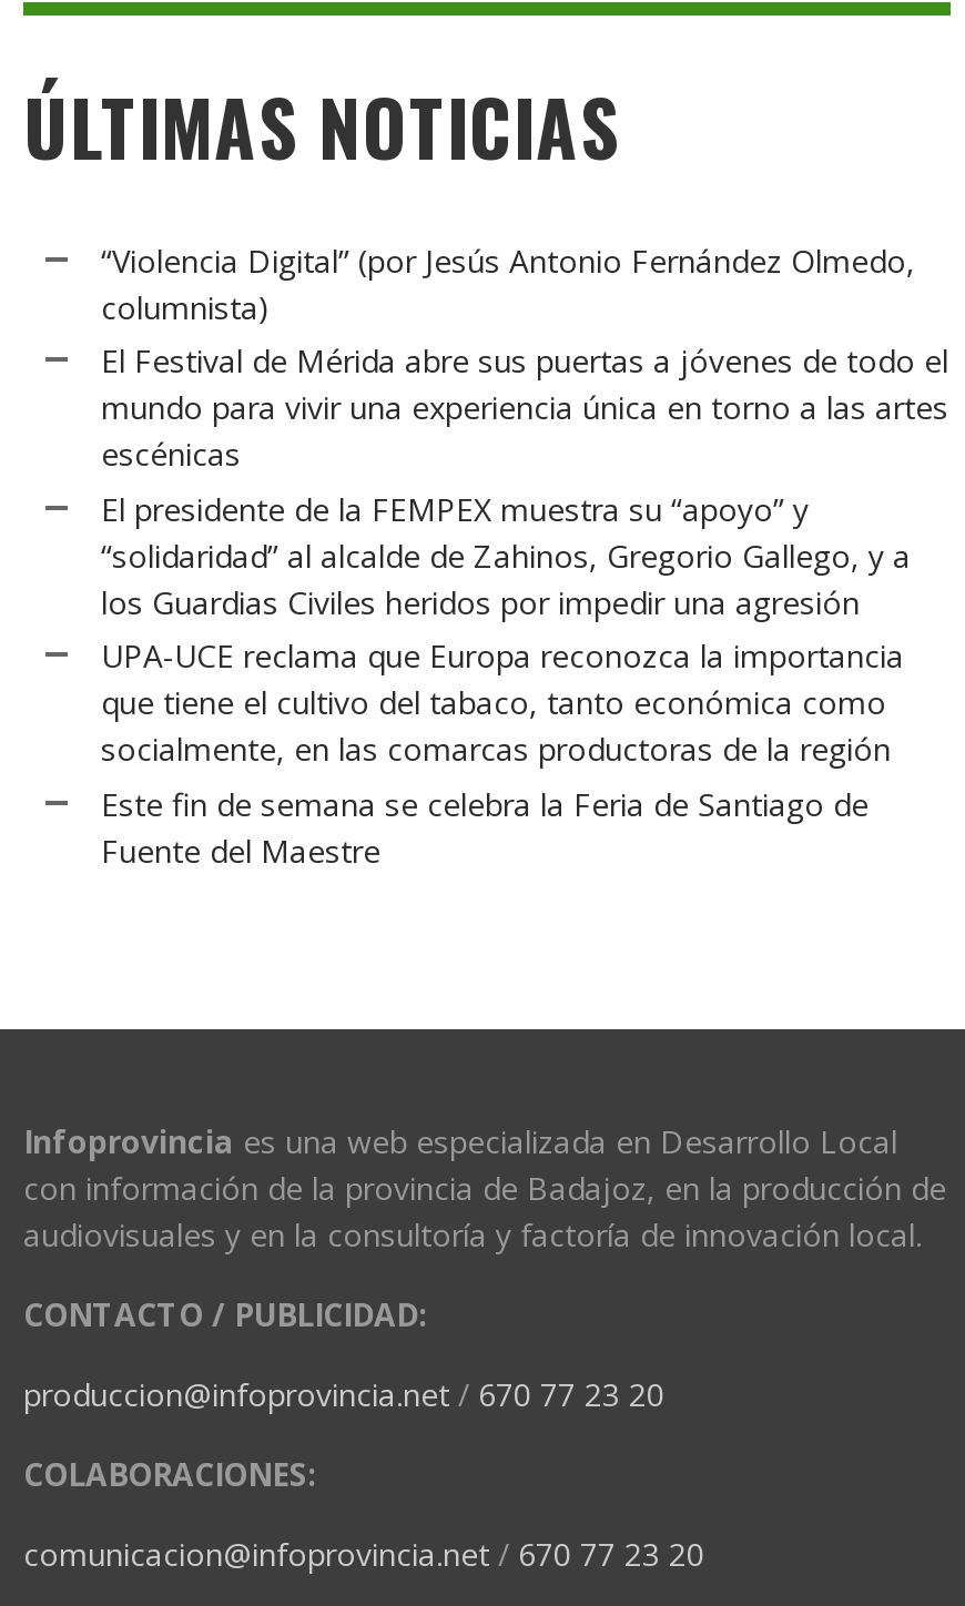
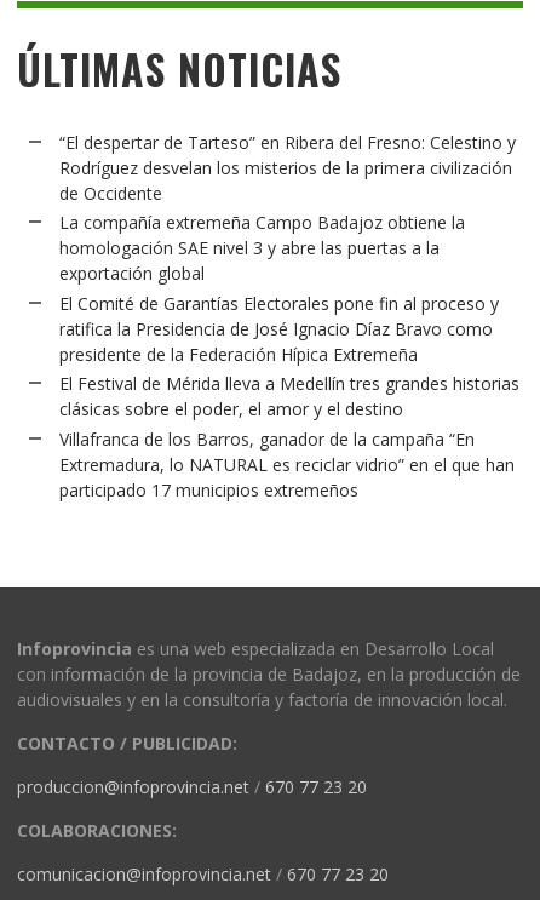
- “Violencia Digital” (por Jesús Antonio Fernández Olmedo,
- columnista)
- El Festival de Mérida abre sus puertas a jóvenes de todo el
- mundo para vivir una experiencia única en torno a las artes
- escénicas
- El presidente de la FEMPEX muestra su “apoyo” y
- “solidaridad” al alcalde de Zahinos, Gregorio Gallego, y a
- los Guardias Civiles heridos por impedir una agresión
- UPA-UCE reclama que Europa reconozca la importancia
- que tiene el cultivo del tabaco, tanto económica como
- socialmente, en las comarcas productoras de la región
- Este fin de semana se celebra la Feria de Santiago de
- Fuente del Maestre
+ “El despertar de Tarteso” en Ribera del Fresno: Celestino y
+ Rodríguez desvelan los misterios de la primera civilización
+ de Occidente
+ La compañía extremeña Campo Badajoz obtiene la
+ homologación SAE nivel 3 y abre las puertas a la
+ exportación global
+ El Comité de Garantías Electorales pone fin al proceso y
+ ratifica la Presidencia de José Ignacio Díaz Bravo como
+ presidente de la Federación Hípica Extremeña
+ El Festival de Mérida lleva a Medellín tres grandes historias
+ clásicas sobre el poder, el amor y el destino
+ Villafranca de los Barros, ganador de la campaña “En
+ Extremadura, lo NATURAL es reciclar vidrio” en el que han
+ participado 17 municipios extremeños
